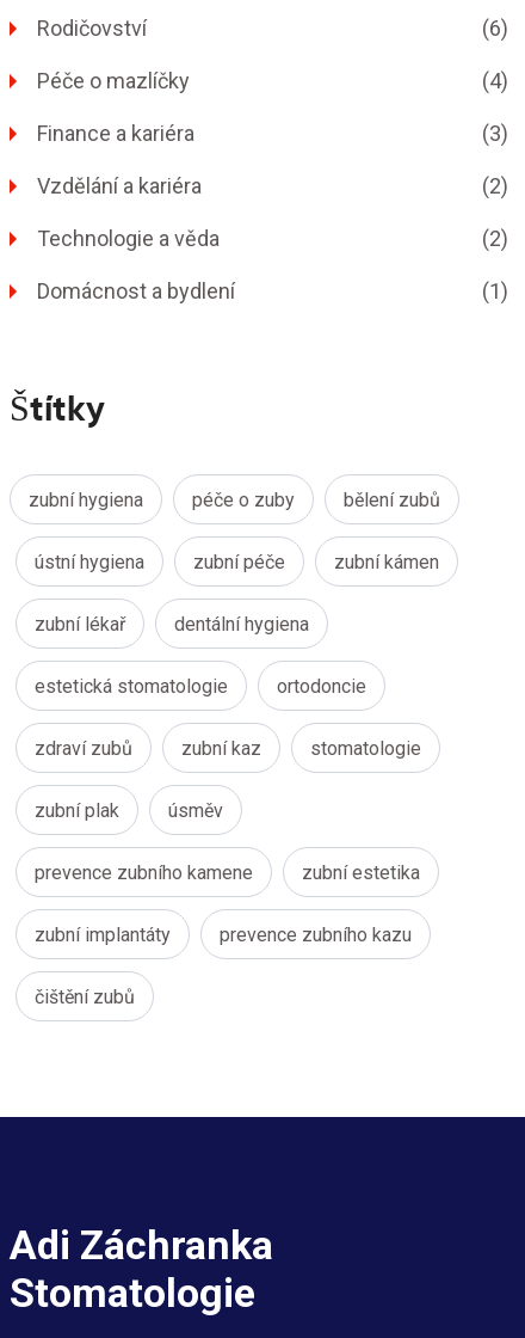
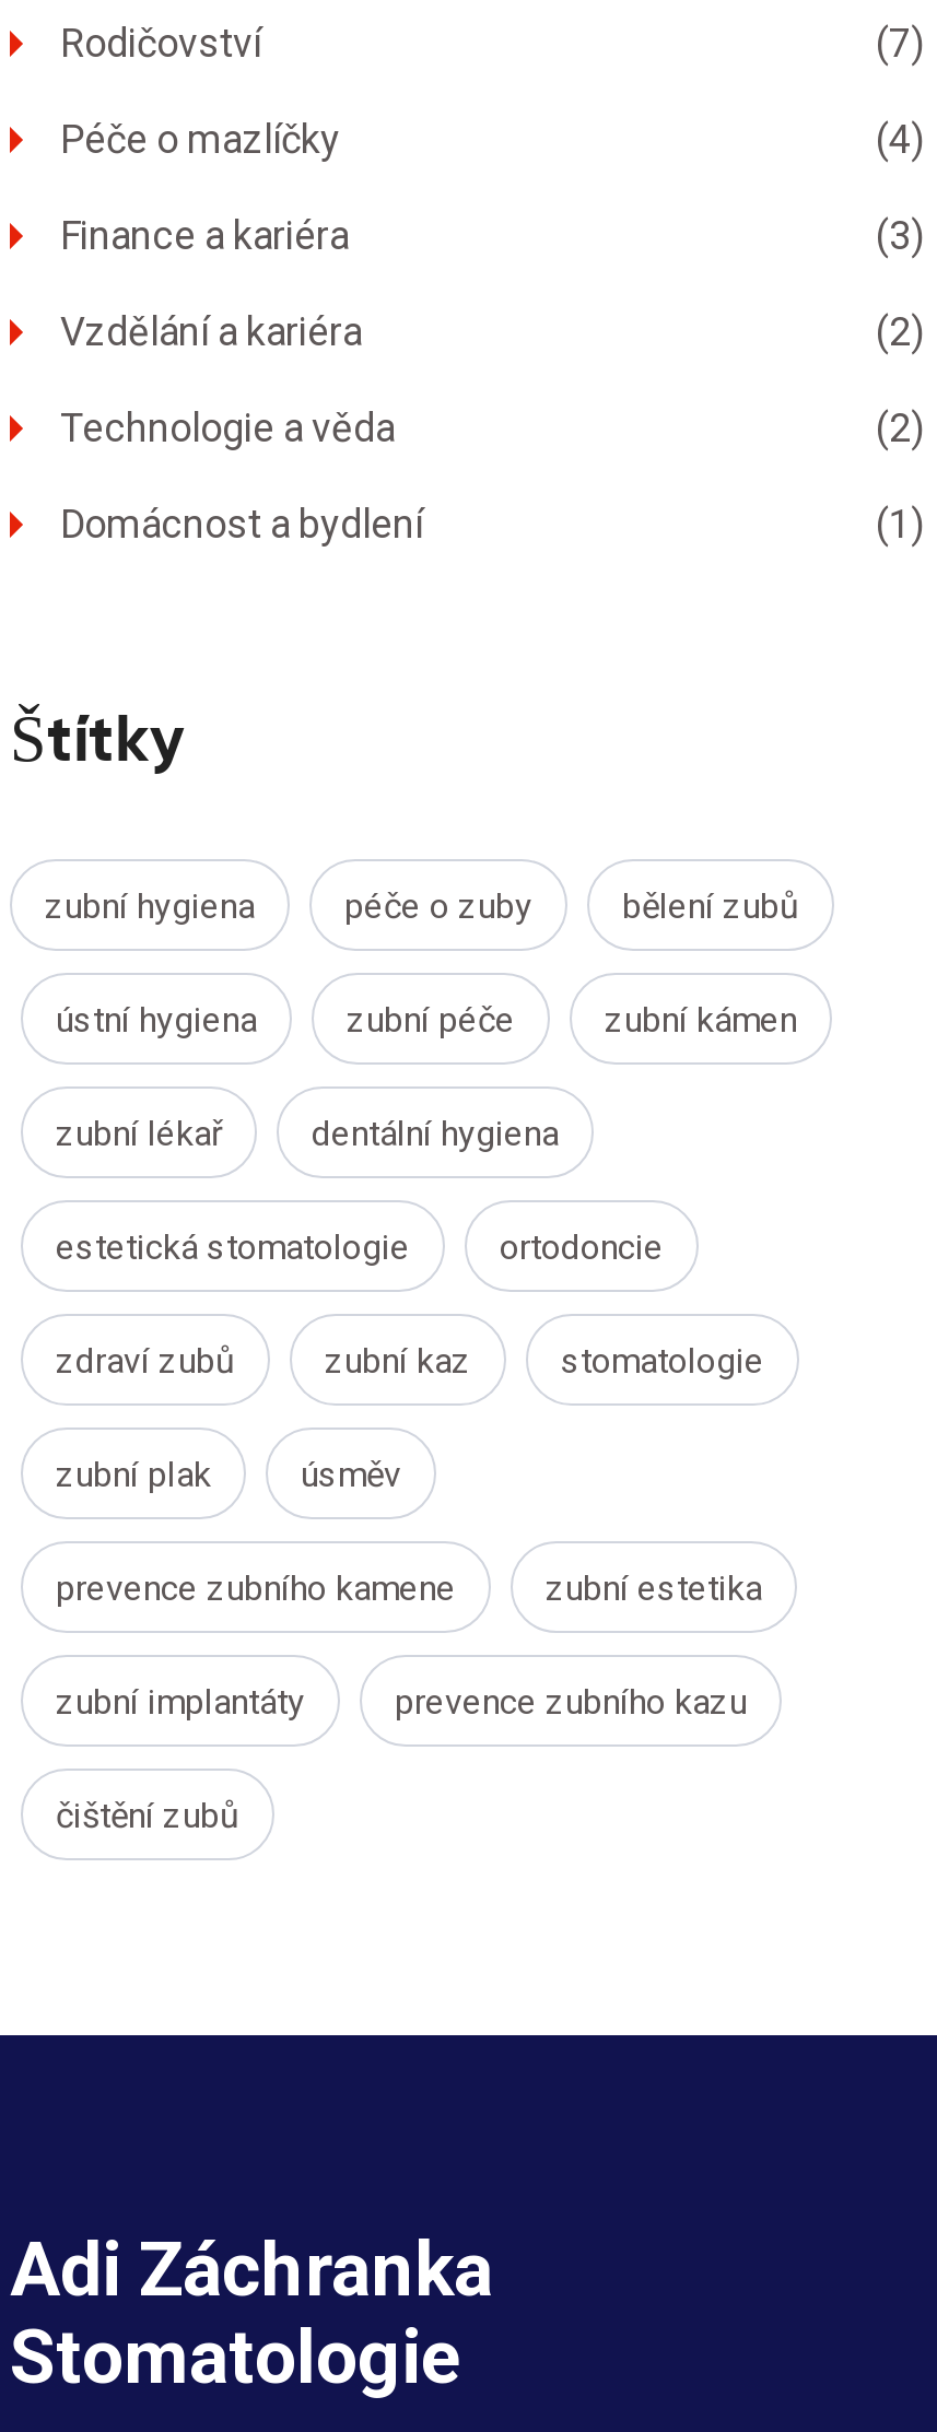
- (6)
+ (7)
